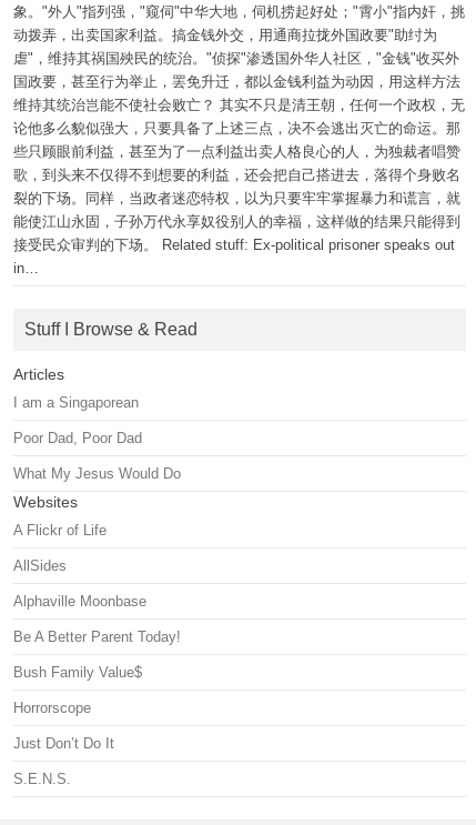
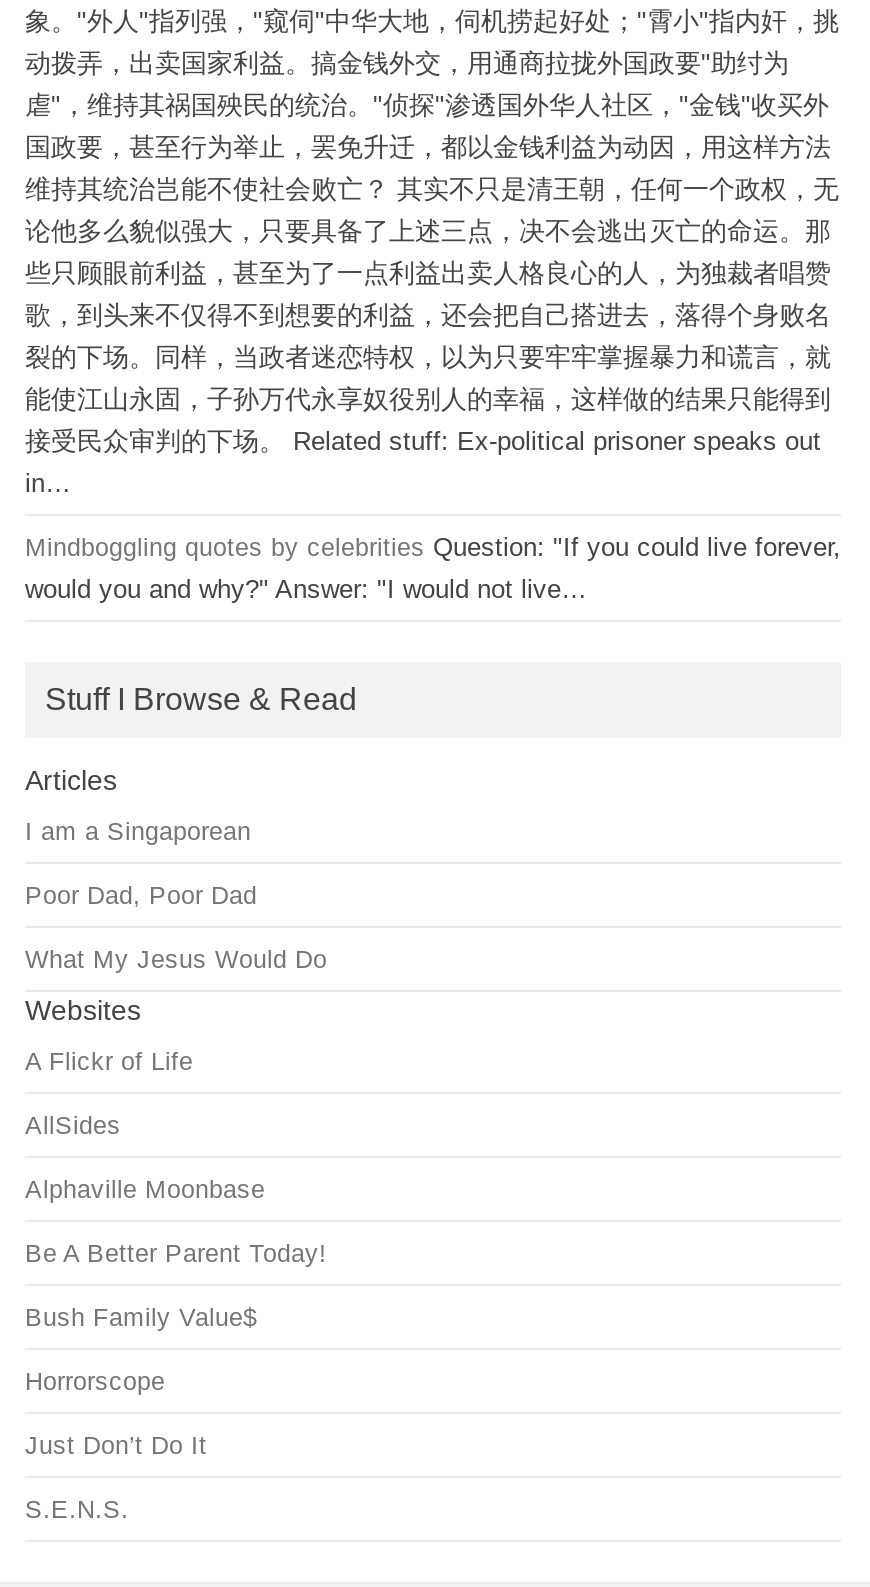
+ Mindboggling quotes by celebrities Question: "If you could live forever,
+ would you and why?" Answer: "I would not live…
